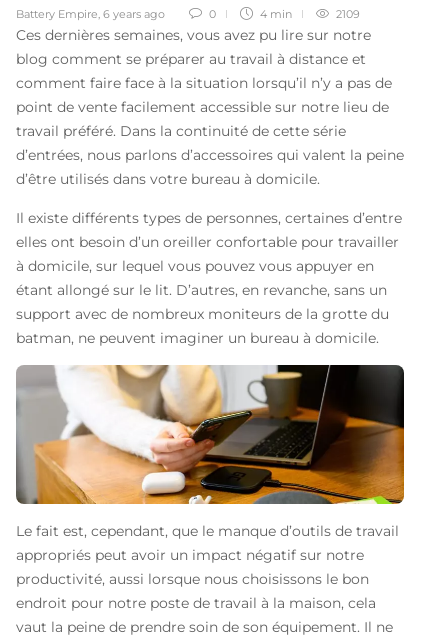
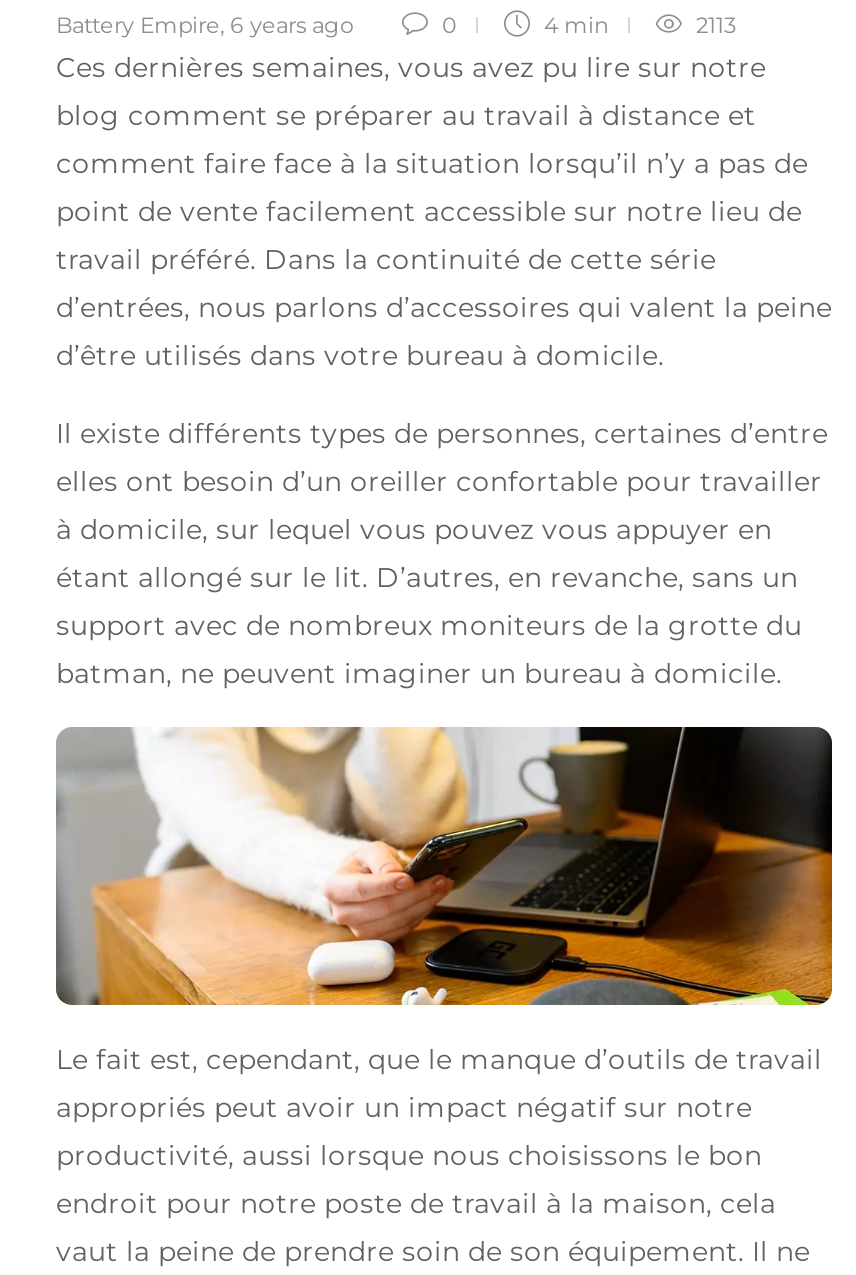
- 2109
+ 2113
